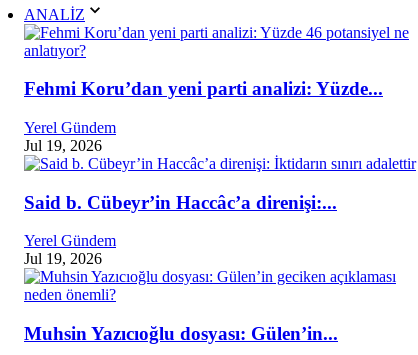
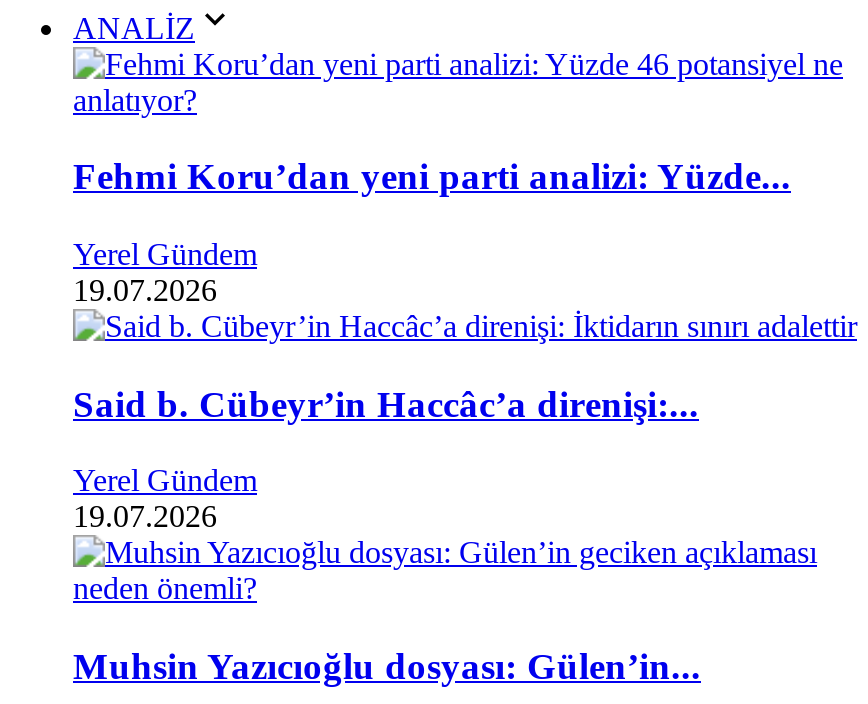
- Jul 19, 2026
+ 19.07.2026

- Jul 19, 2026
+ 19.07.2026
